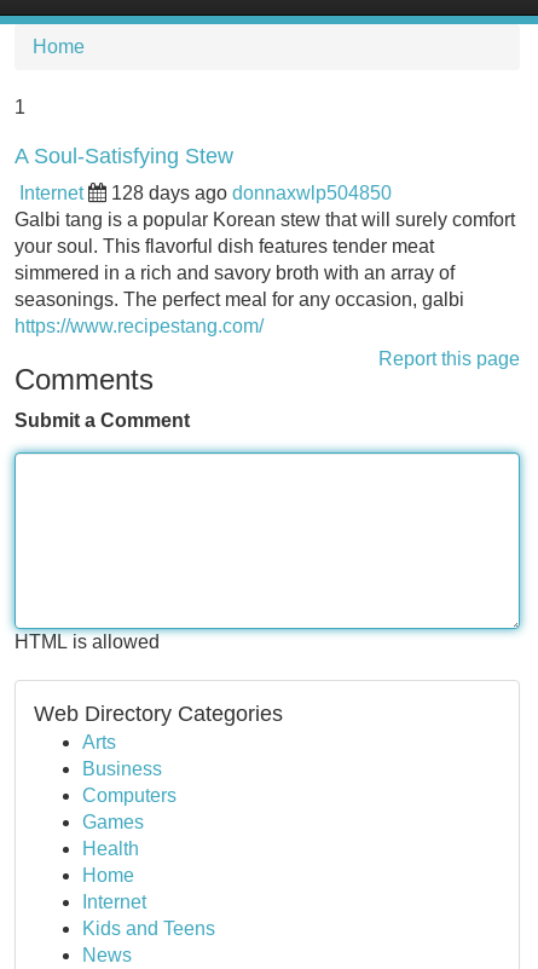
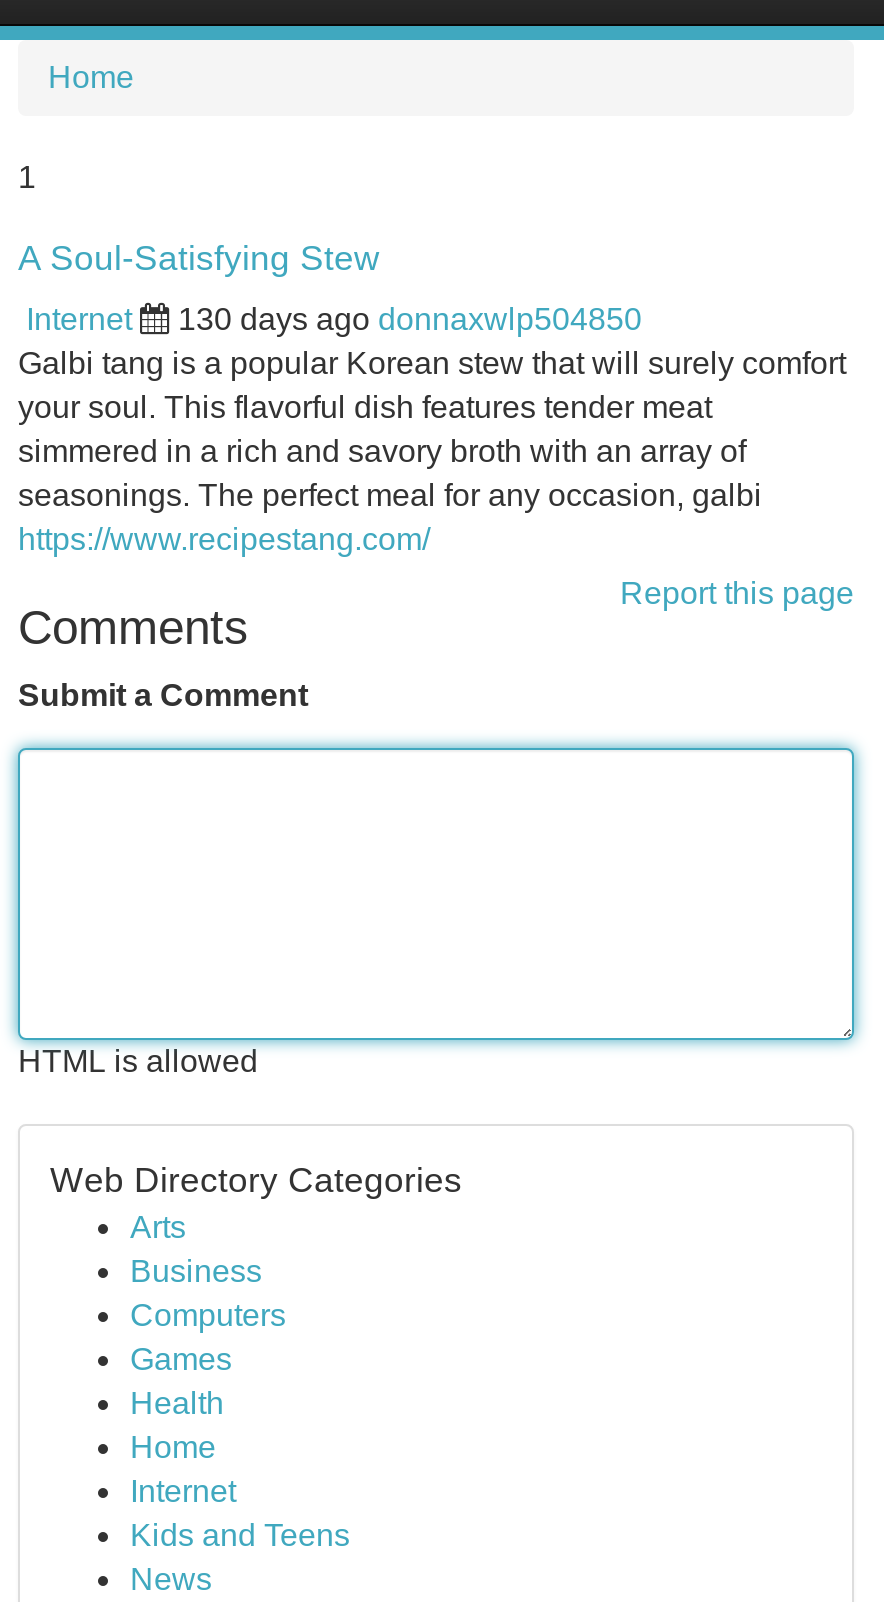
- 128 days ago donnaxwlp504850
+ 130 days ago donnaxwlp504850
